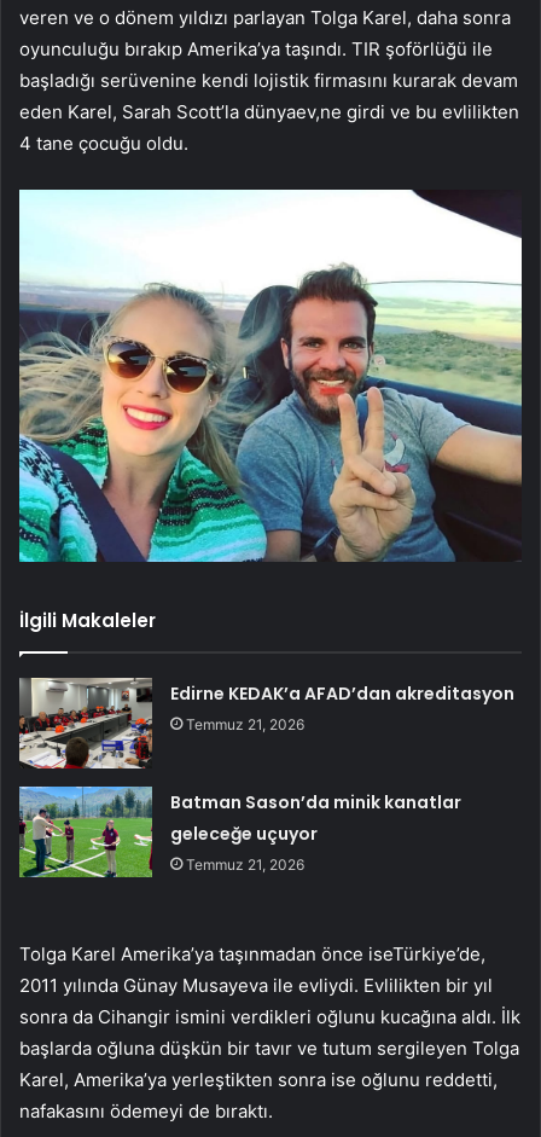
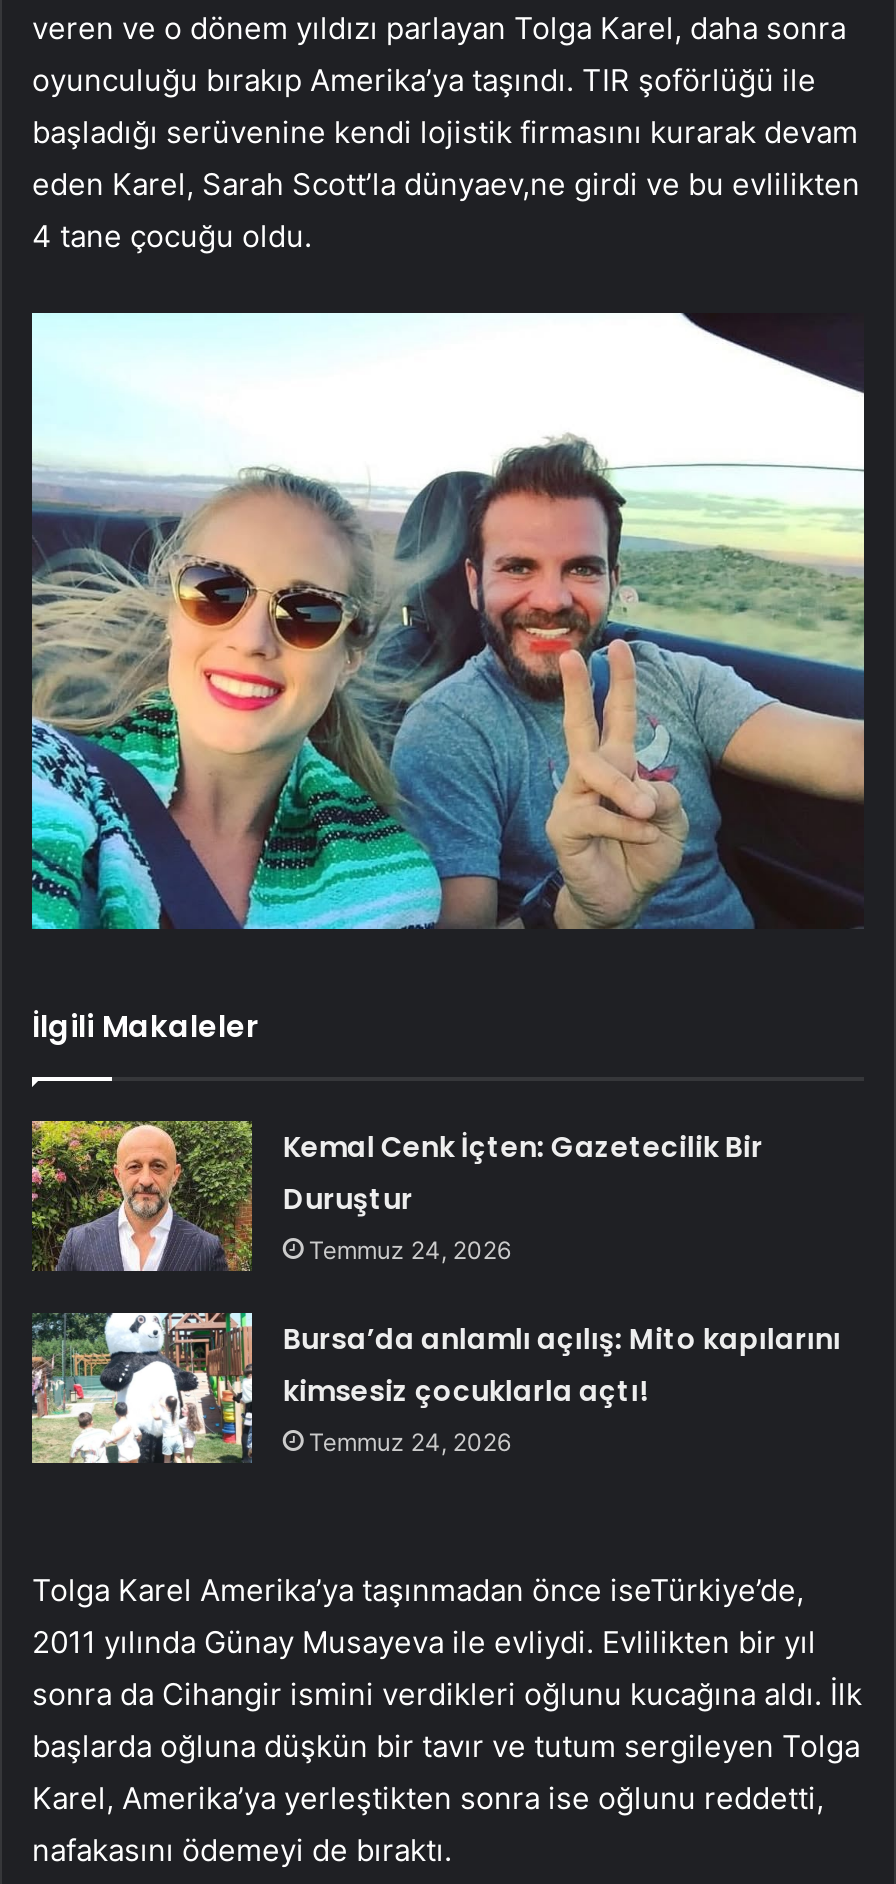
- [image]
- Edirne KEDAK’a AFAD’dan akreditasyon
- Temmuz 21, 2026
+ [image]
+ Kemal Cenk İçten: Gazetecilik Bir
+ Duruştur
+ Temmuz 24, 2026

- [image]
- Batman Sason’da minik kanatlar
- geleceğe uçuyor
- Temmuz 21, 2026
+ [image]
+ Bursa’da anlamlı açılış: Mito kapılarını
+ kimsesiz çocuklarla açtı!
+ Temmuz 24, 2026
